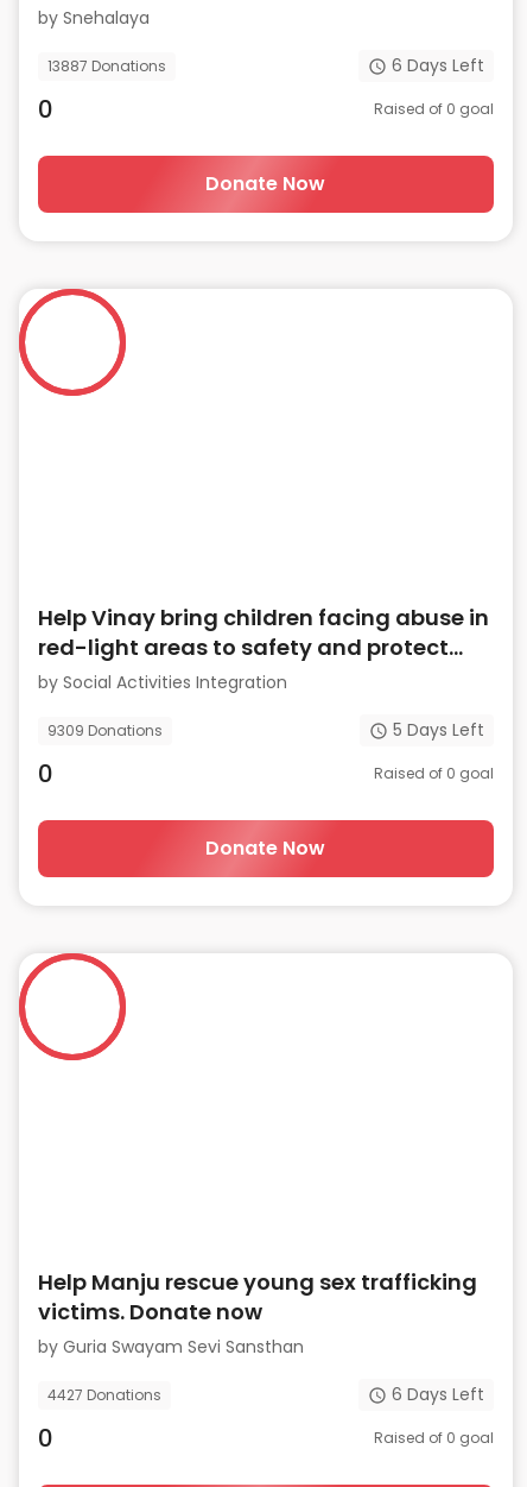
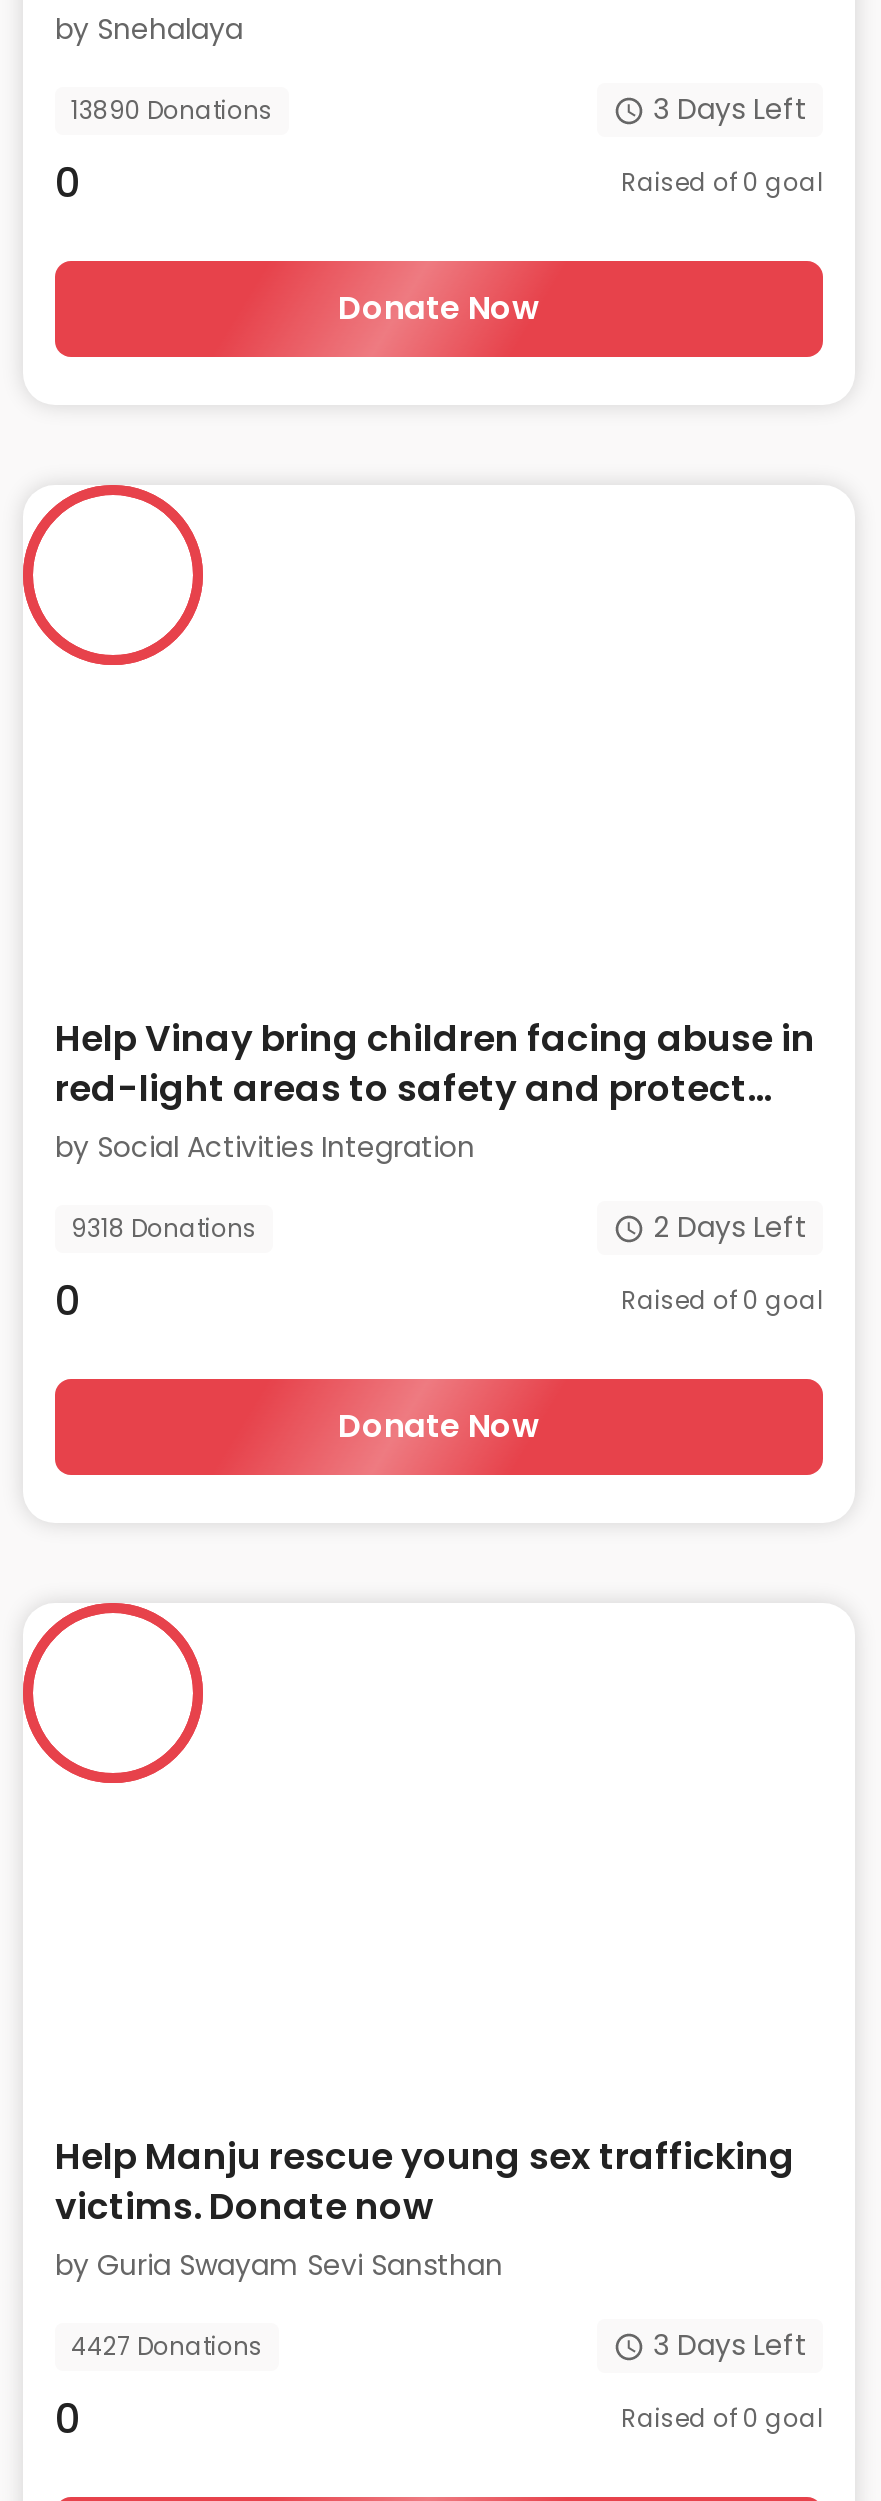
- 13887 Donations
+ 13890 Donations

- 6 Days Left
+ 3 Days Left

- 9309 Donations
+ 9318 Donations

- 5 Days Left
+ 2 Days Left

- 6 Days Left
+ 3 Days Left
